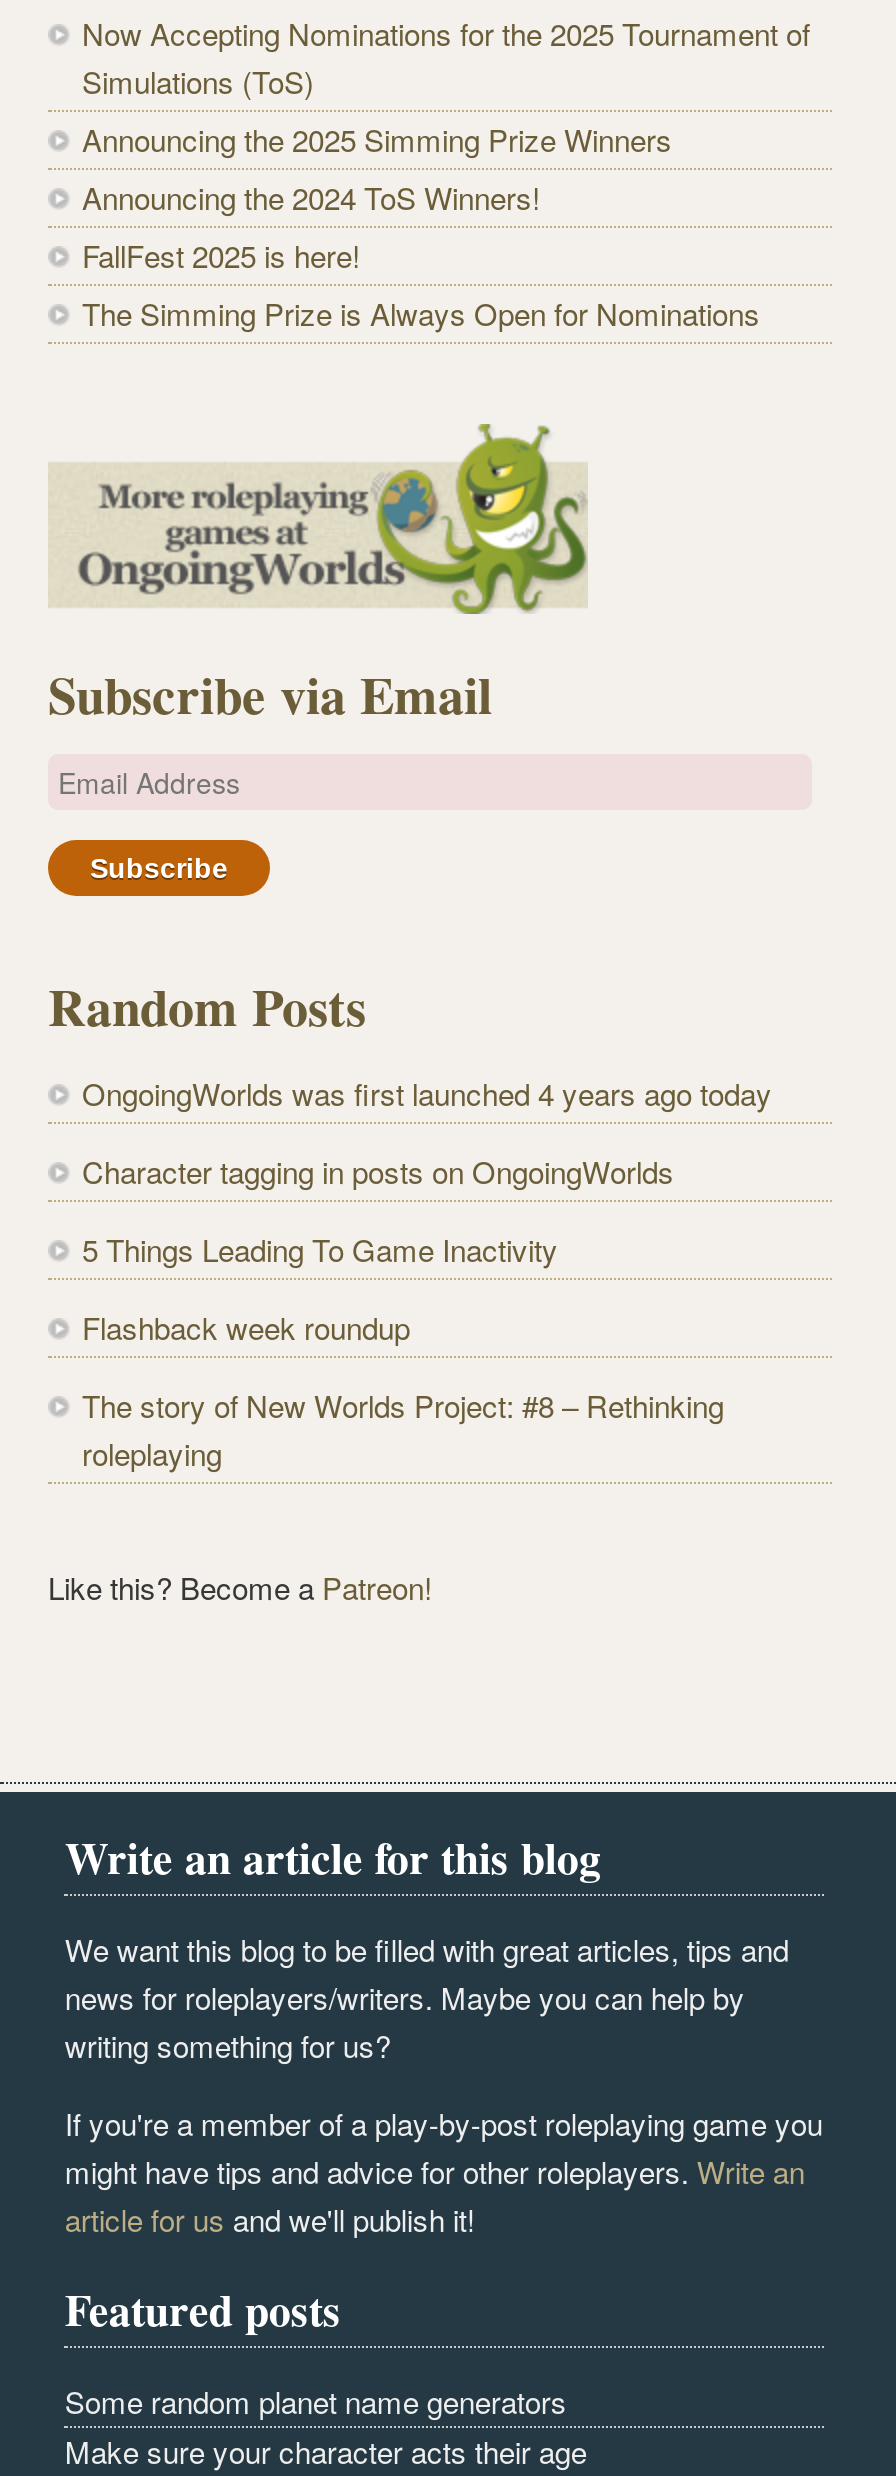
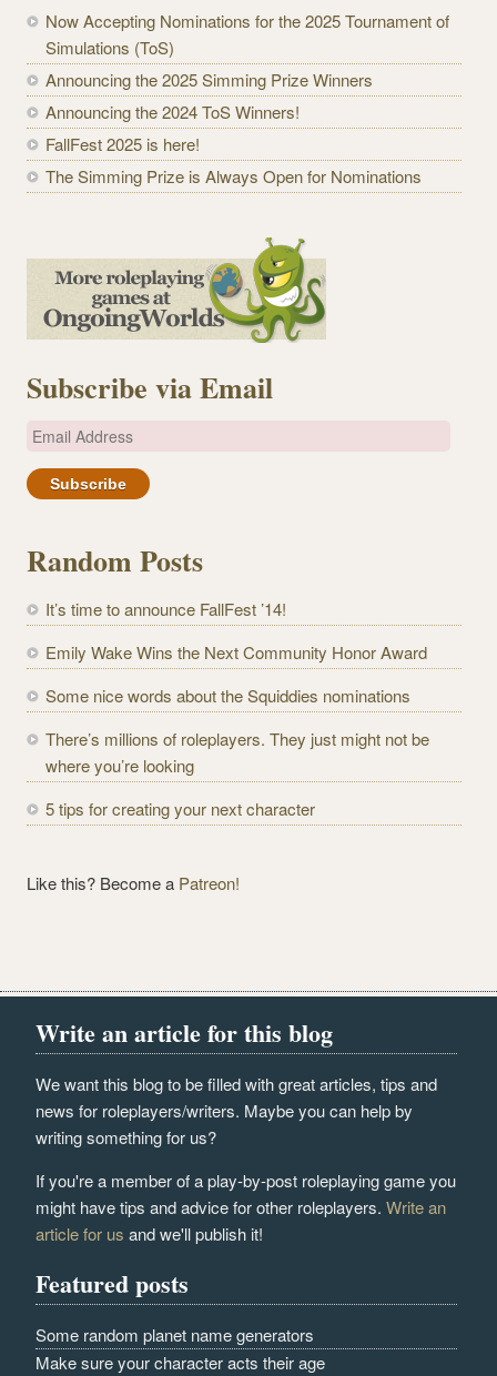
- OngoingWorlds was first launched 4 years ago today
+ It’s time to announce FallFest ’14!

- Character tagging in posts on OngoingWorlds
+ Emily Wake Wins the Next Community Honor Award

- 5 Things Leading To Game Inactivity
+ Some nice words about the Squiddies nominations

- Flashback week roundup
+ There’s millions of roleplayers. They just might not be
+ where you’re looking

- The story of New Worlds Project: #8 – Rethinking
- roleplaying
+ 5 tips for creating your next character
